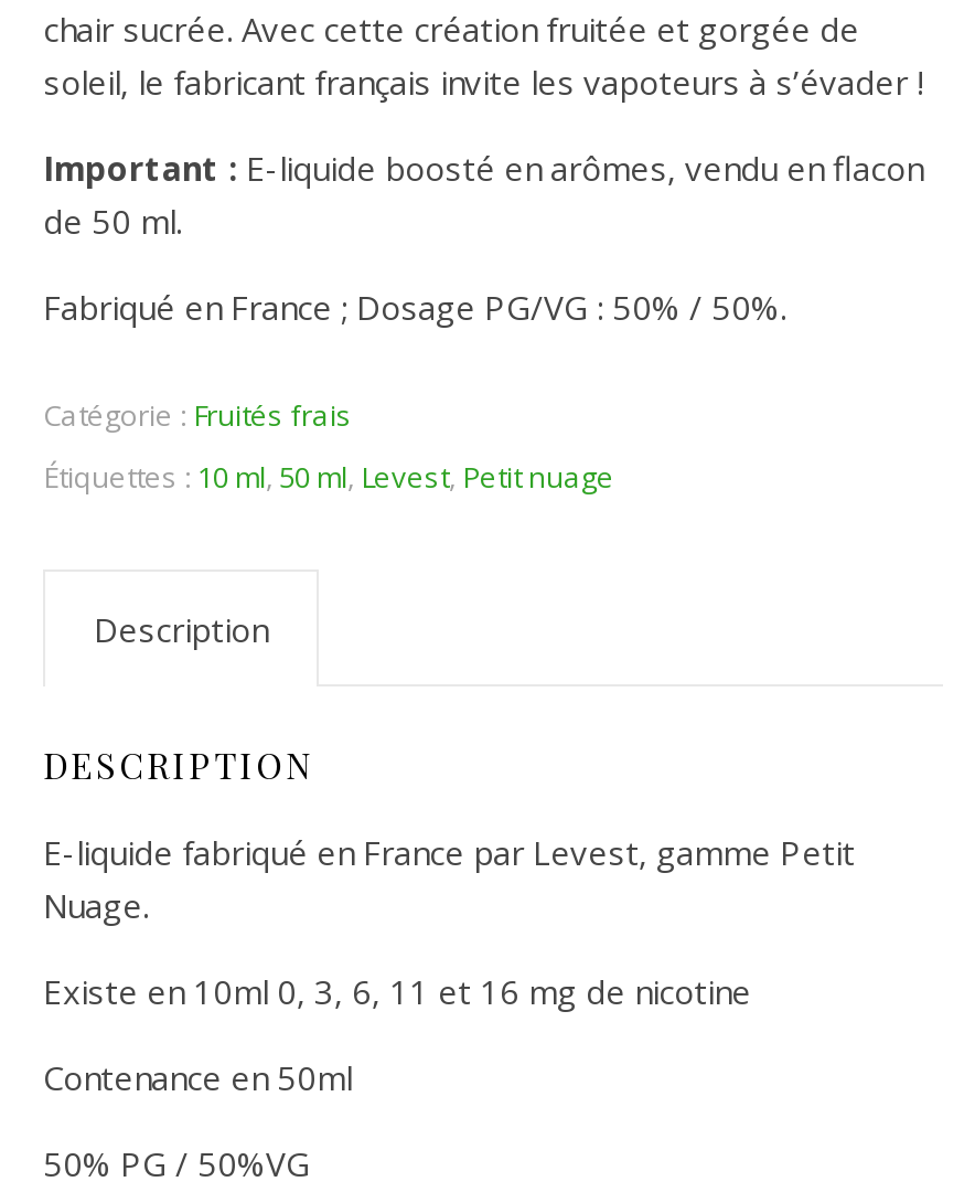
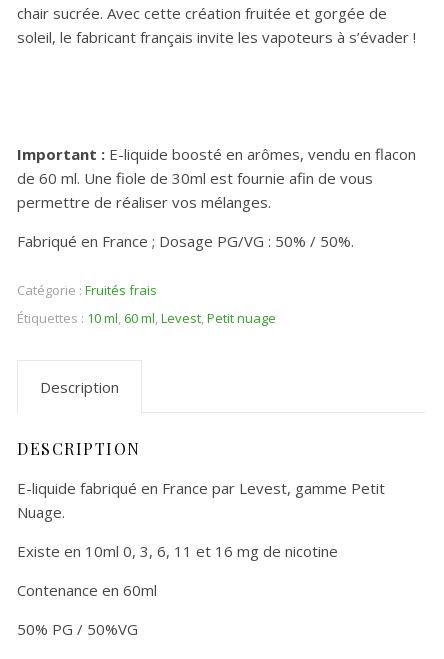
- de 50 ml.
+ de 60 ml. Une fiole de 30ml est fournie afin de vous
+ permettre de réaliser vos mélanges.

- Étiquettes : 10 ml, 50 ml, Levest, Petit nuage
+ Étiquettes : 10 ml, 60 ml, Levest, Petit nuage

- Contenance en 50ml
+ Contenance en 60ml
